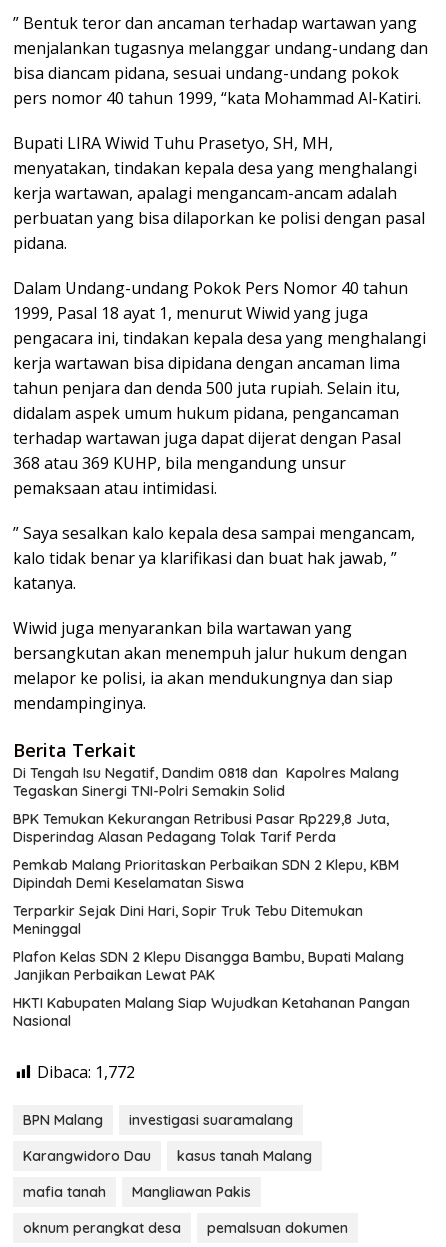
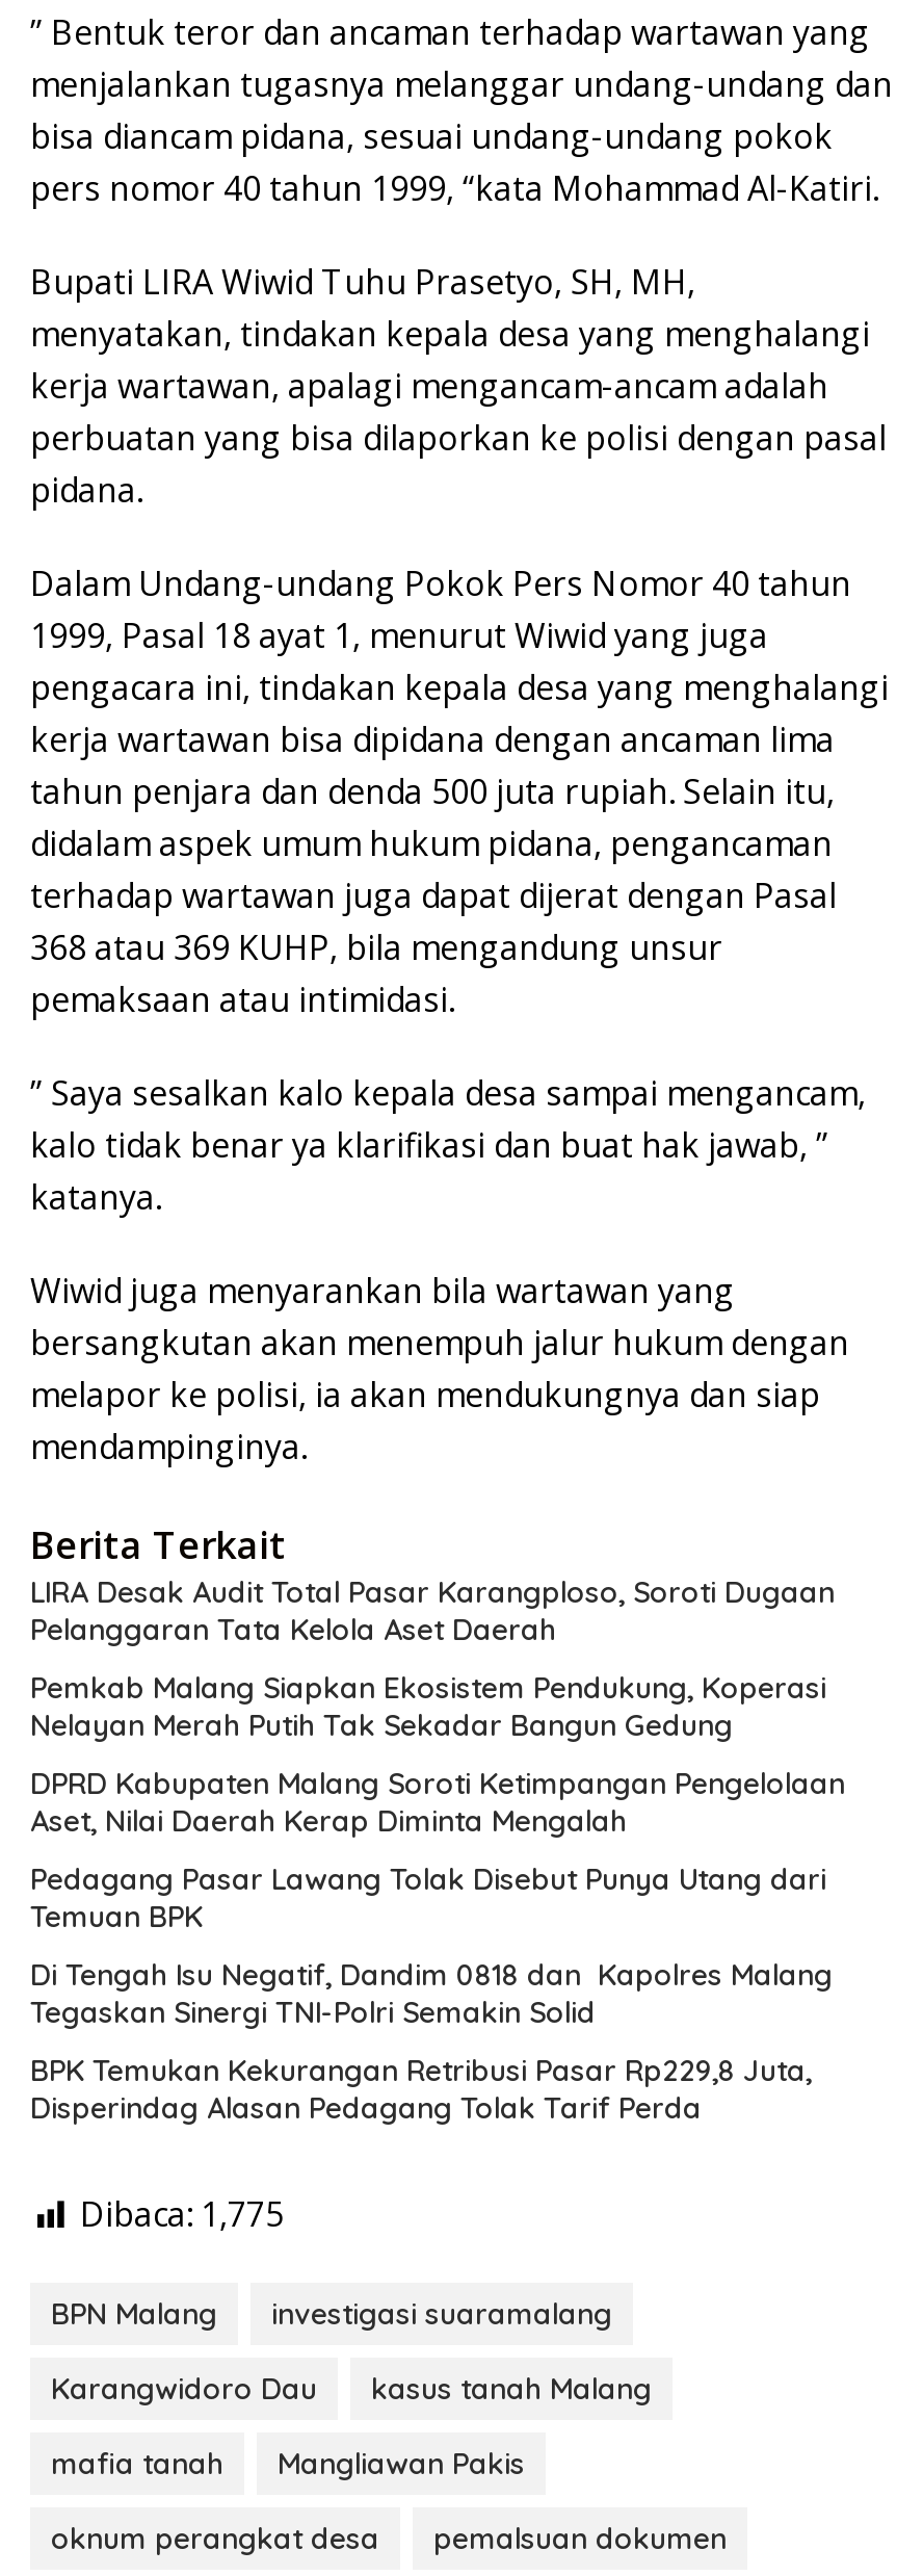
+ LIRA Desak Audit Total Pasar Karangploso, Soroti Dugaan
+ Pelanggaran Tata Kelola Aset Daerah
+ Pemkab Malang Siapkan Ekosistem Pendukung, Koperasi
+ Nelayan Merah Putih Tak Sekadar Bangun Gedung
+ DPRD Kabupaten Malang Soroti Ketimpangan Pengelolaan
+ Aset, Nilai Daerah Kerap Diminta Mengalah
+ Pedagang Pasar Lawang Tolak Disebut Punya Utang dari
+ Temuan BPK

moved down: Di Tengah Isu Negatif, Dandim 0818 dan Kapolres Malang | Tegaskan Sinergi TNI-Polri Semakin Solid | BPK Temukan Kekurangan Retribusi Pasar Rp229,8 Juta, | Disperindag Alasan Pedagang Tolak Tarif Perda

- Pemkab Malang Prioritaskan Perbaikan SDN 2 Klepu, KBM
- Dipindah Demi Keselamatan Siswa
- Terparkir Sejak Dini Hari, Sopir Truk Tebu Ditemukan
- Meninggal
- Plafon Kelas SDN 2 Klepu Disangga Bambu, Bupati Malang
- Janjikan Perbaikan Lewat PAK
- HKTI Kabupaten Malang Siap Wujudkan Ketahanan Pangan
- Nasional
- Dibaca: 1,772
+ Dibaca: 1,775
